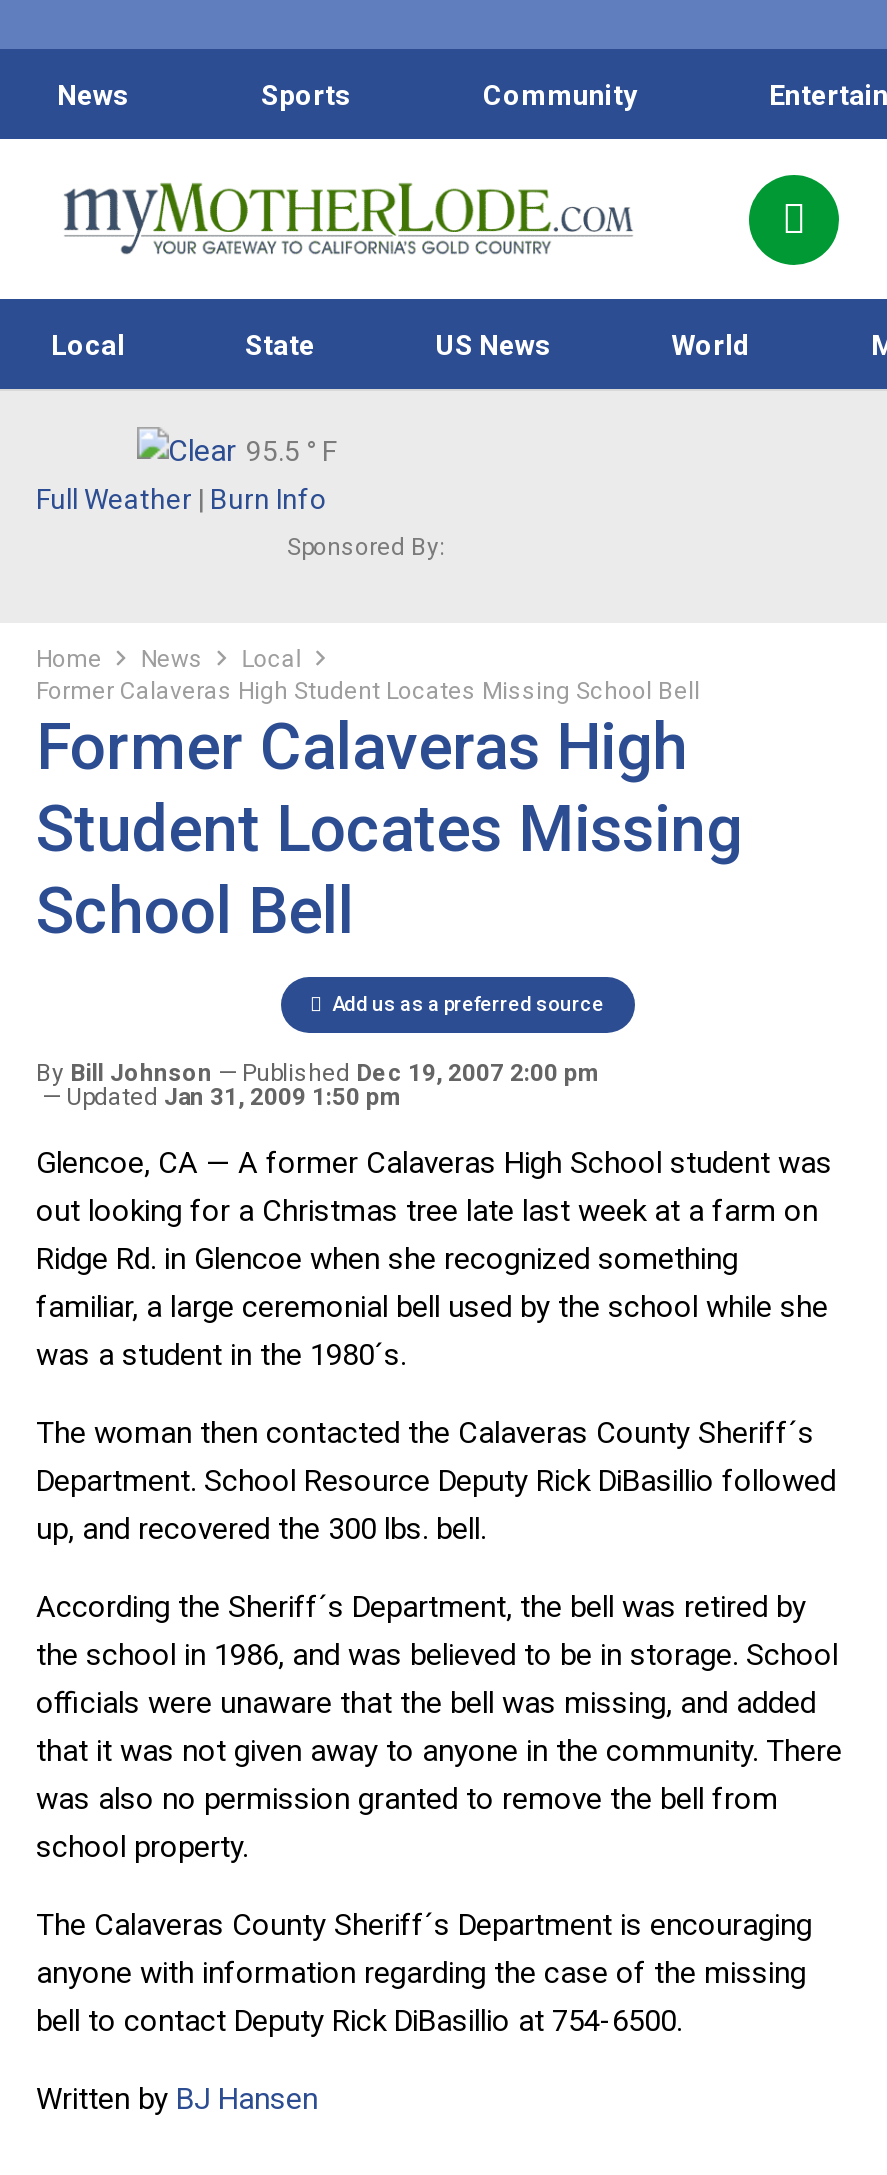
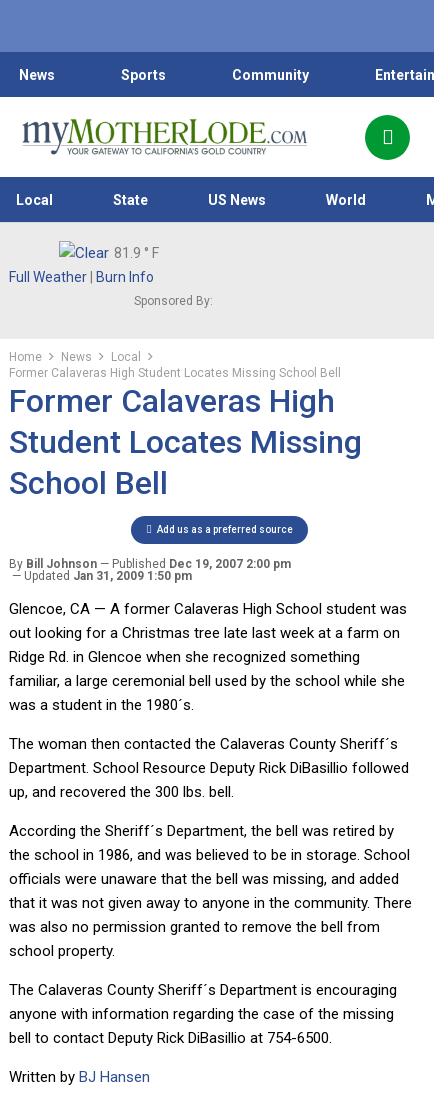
- 95.5 ° F
+ 81.9 ° F
